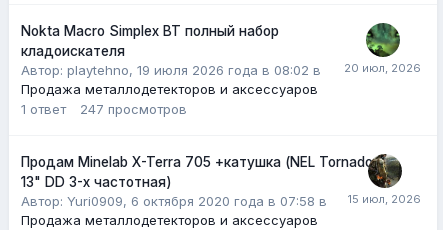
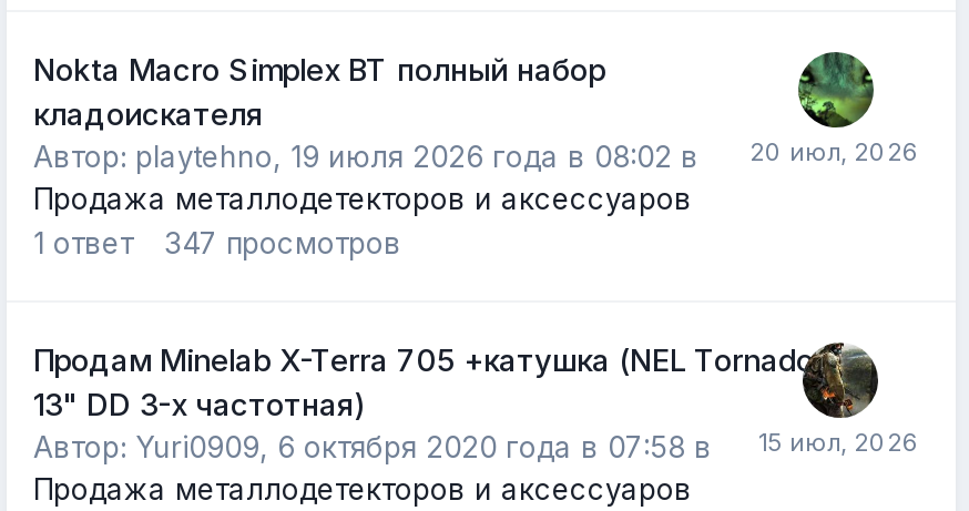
- 1 ответ 247 просмотров
+ 1 ответ 347 просмотров
